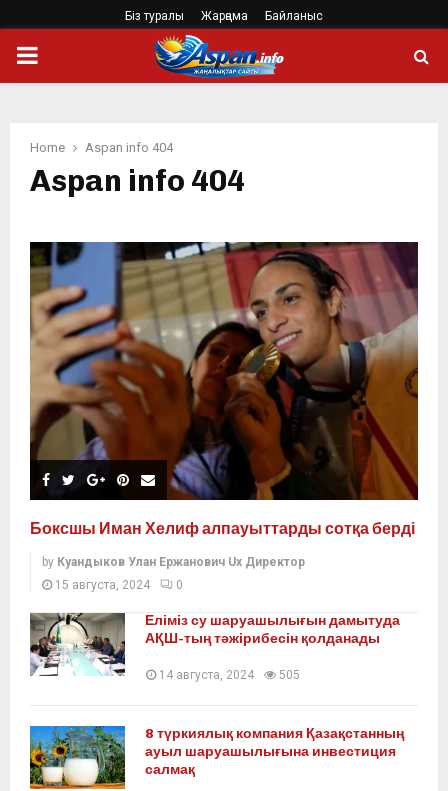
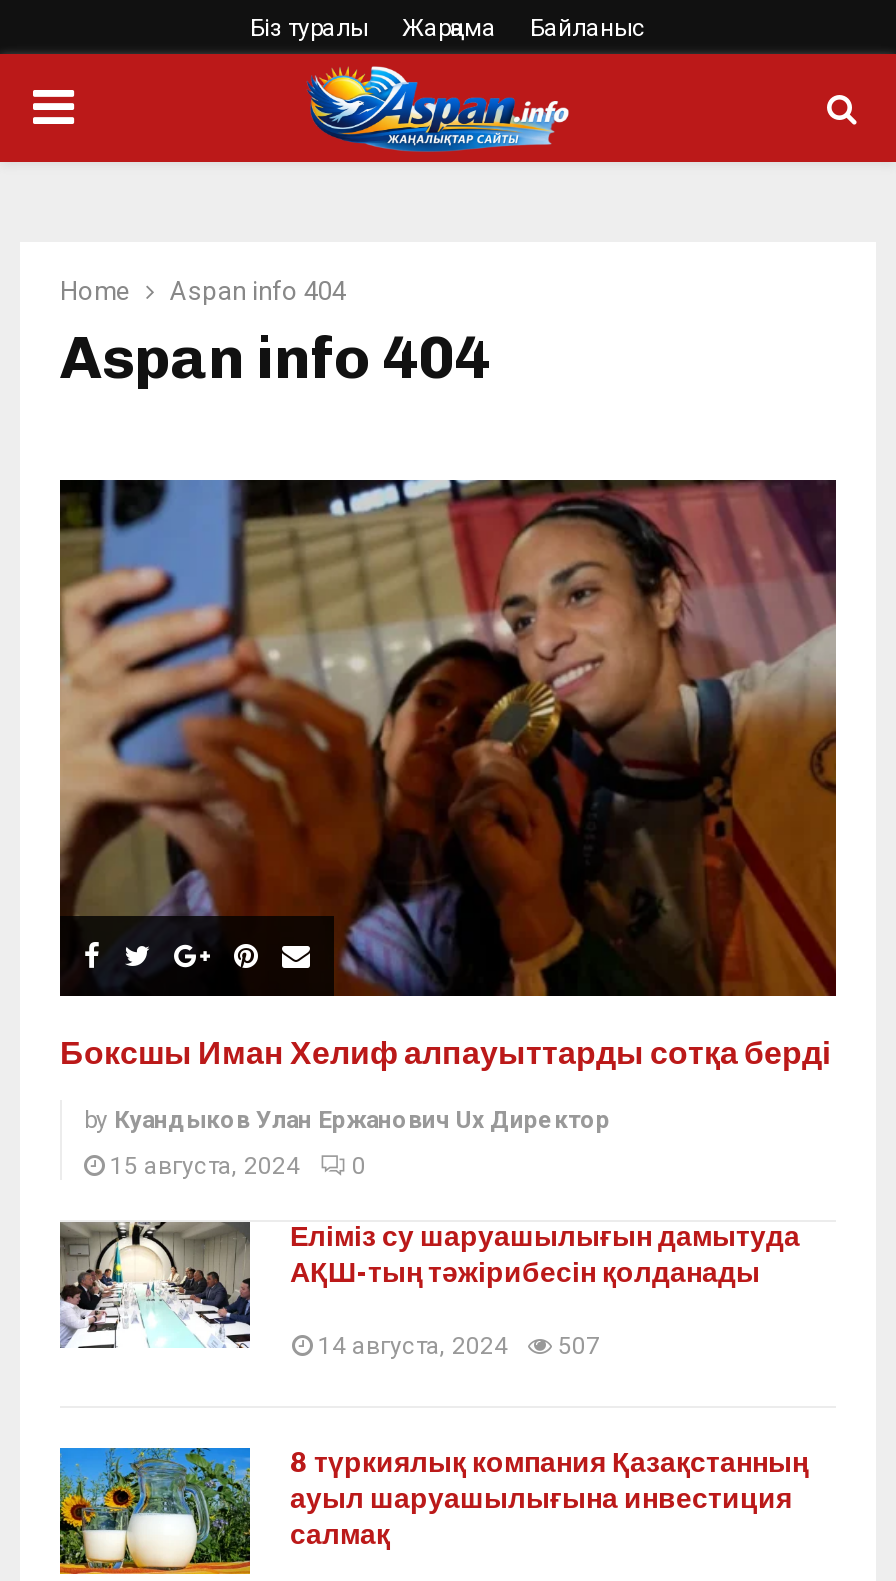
- 14 августа, 2024 505
+ 14 августа, 2024 507
